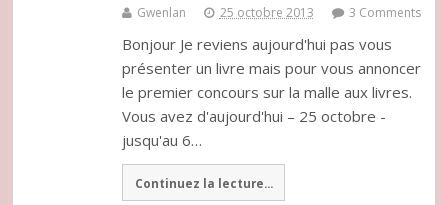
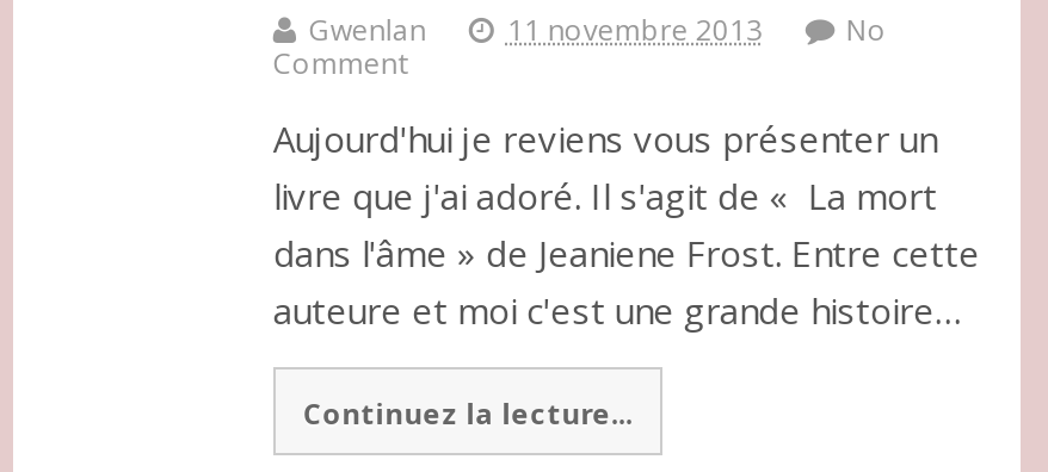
- 25 octobre 2013
- 3 Comments
+ 11 novembre 2013
+ No
+ Comment

- Bonjour Je reviens aujourd'hui pas vous
- présenter un livre mais pour vous annoncer
- le premier concours sur la malle aux livres.
- Vous avez d'aujourd'hui – 25 octobre -
- jusqu'au 6…
+ Aujourd'hui je reviens vous présenter un
+ livre que j'ai adoré. Il s'agit de « La mort
+ dans l'âme » de Jeaniene Frost. Entre cette
+ auteure et moi c'est une grande histoire…
